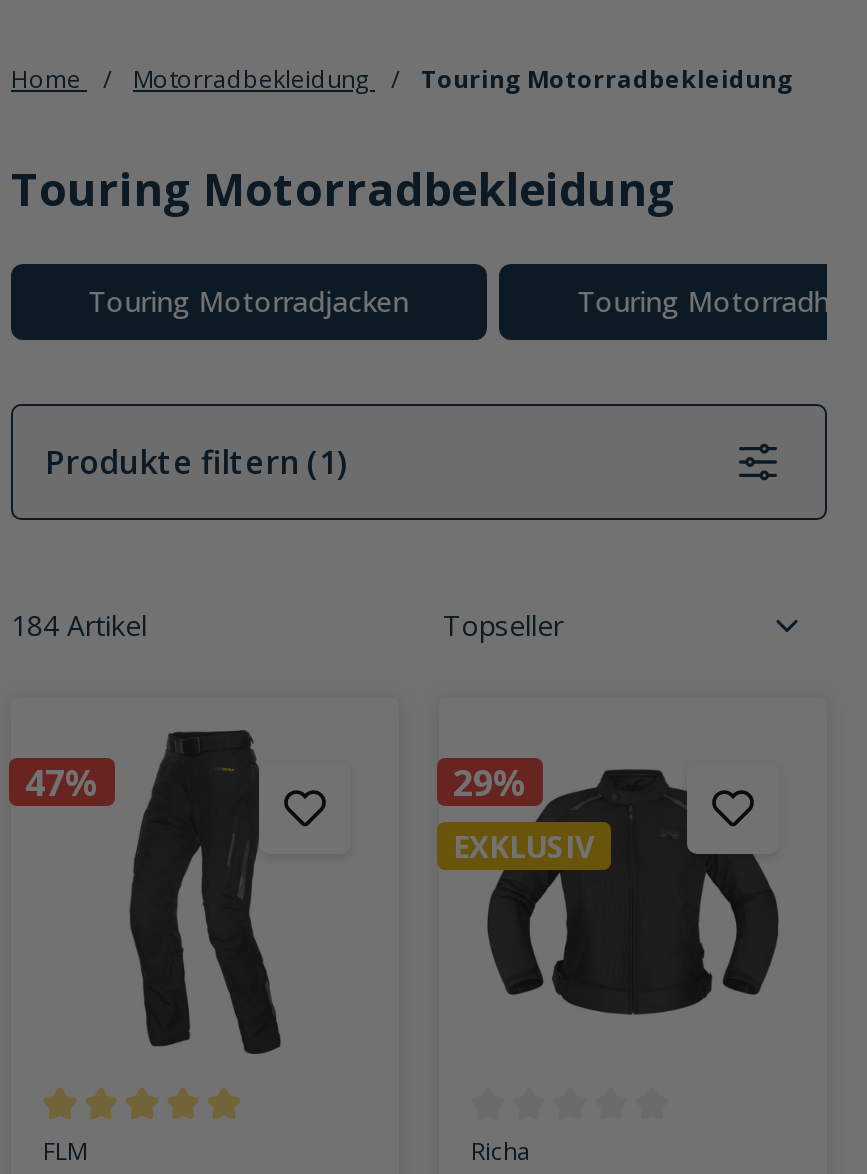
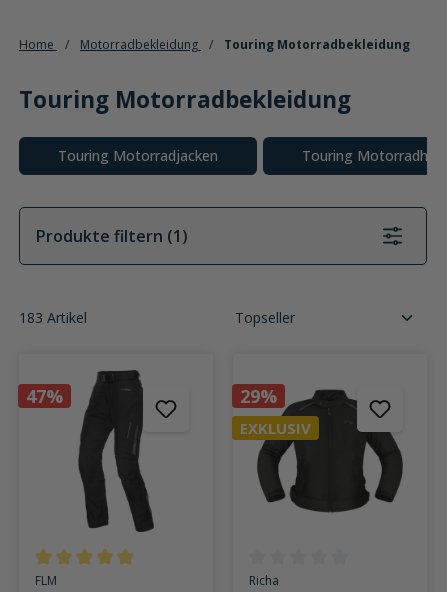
- 184 Artikel
+ 183 Artikel
